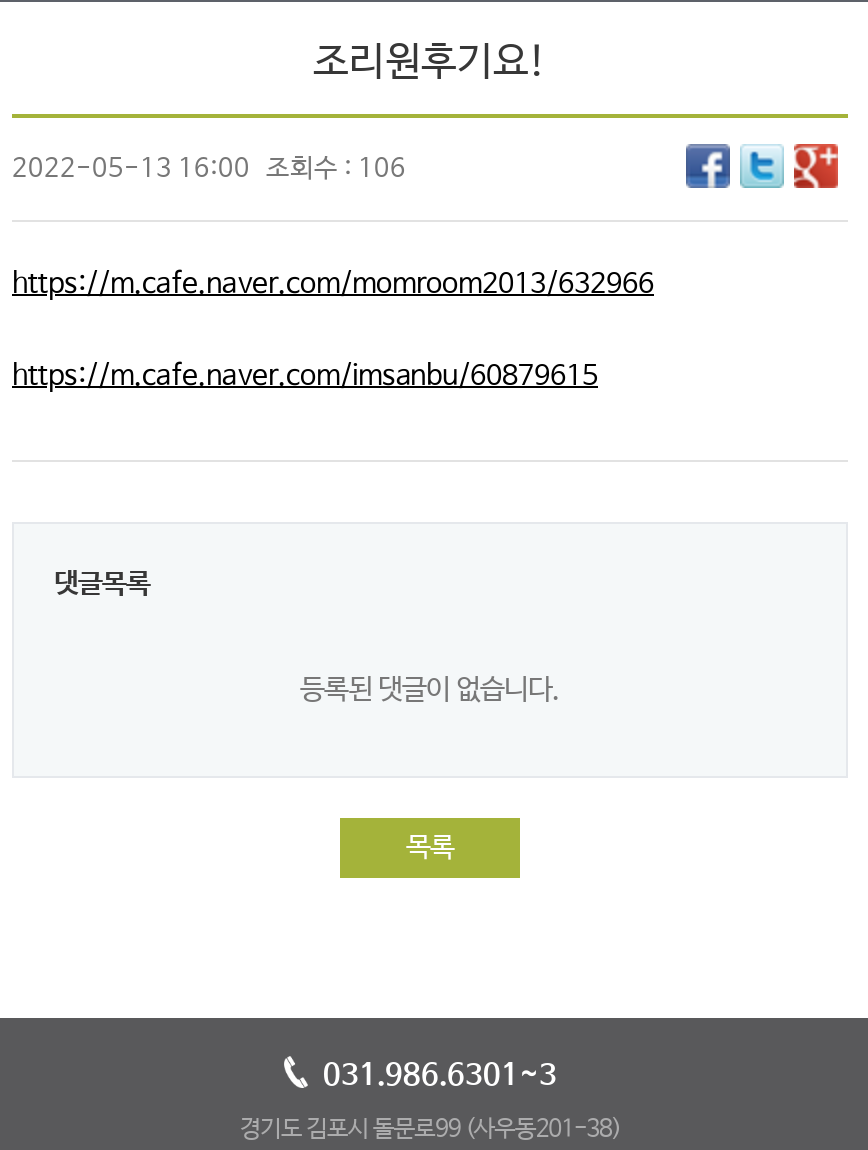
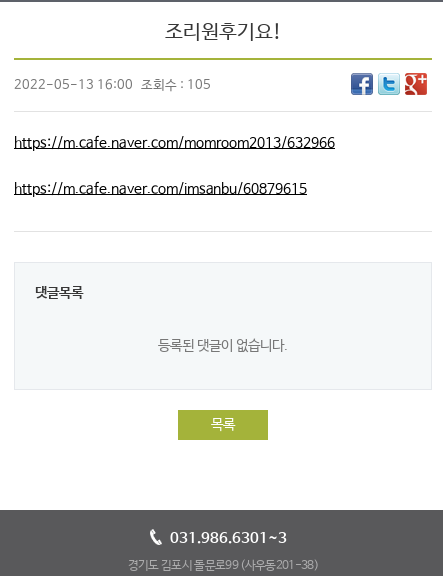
- 2022-05-13 16:00 조회수 : 106
+ 2022-05-13 16:00 조회수 : 105
